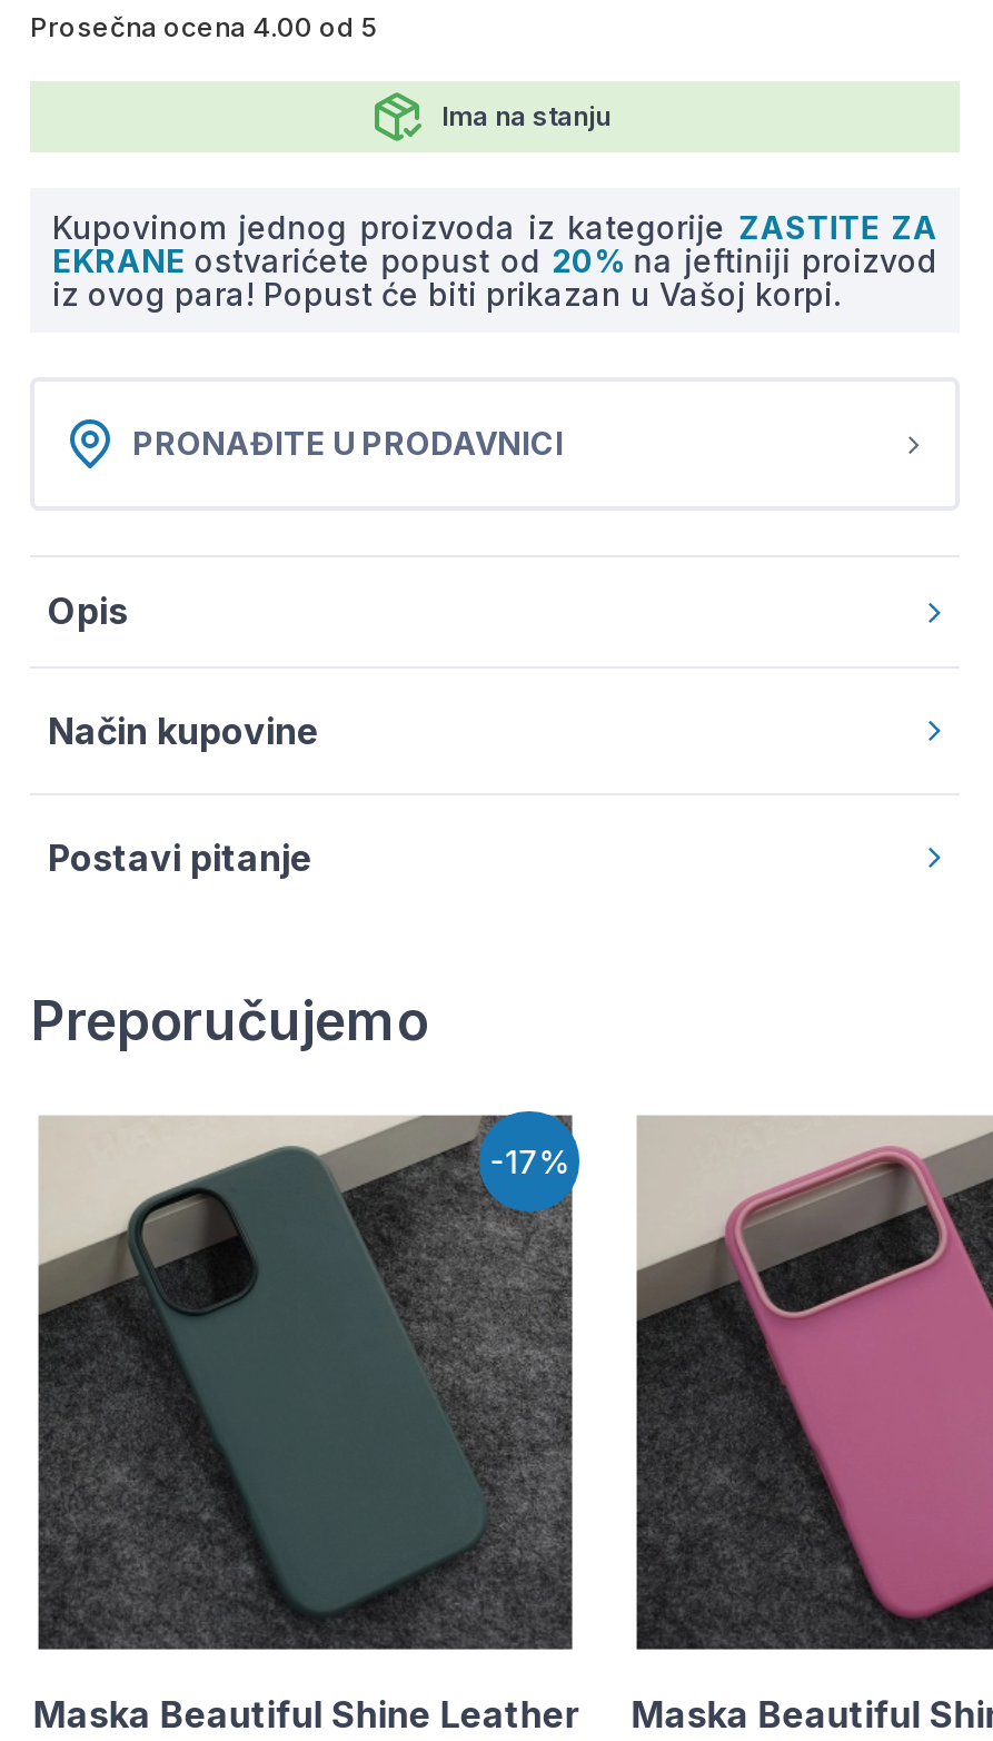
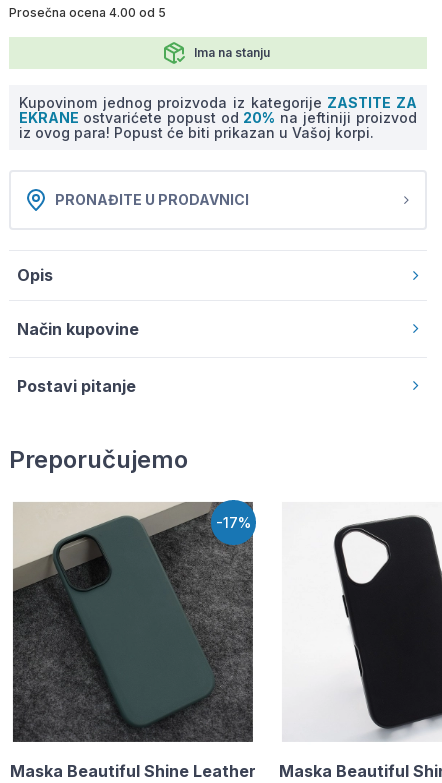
- [image]
+ [image]
